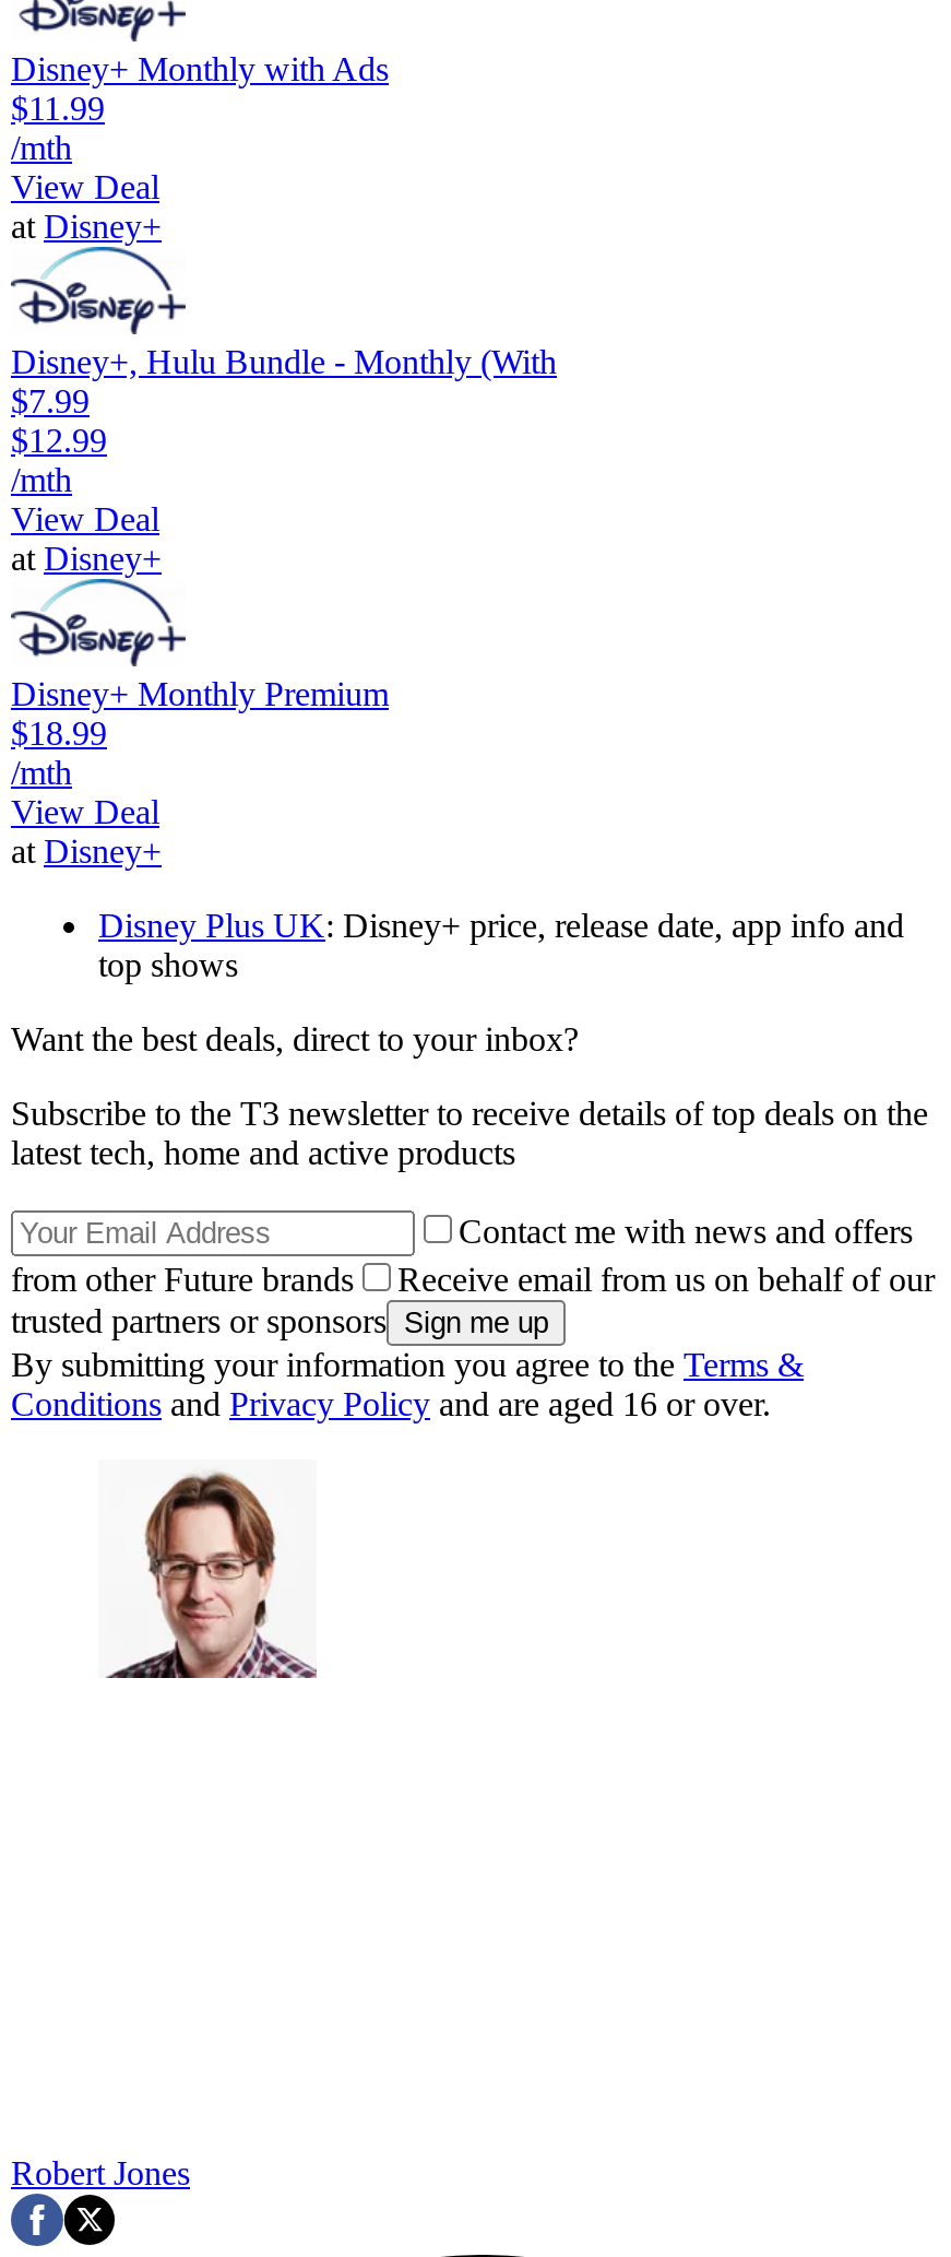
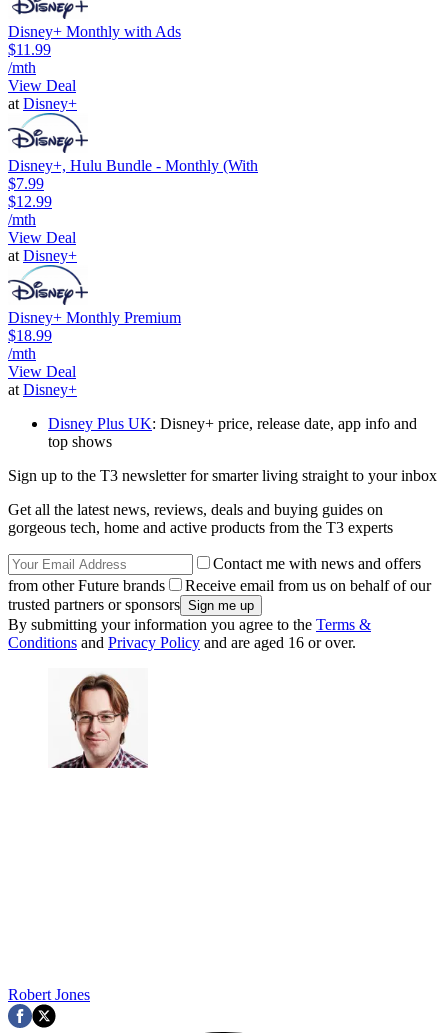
- Want the best deals, direct to your inbox?
+ Sign up to the T3 newsletter for smarter living straight to your inbox

- Subscribe to the T3 newsletter to receive details of top deals on the
- latest tech, home and active products
+ Get all the latest news, reviews, deals and buying guides on
+ gorgeous tech, home and active products from the T3 experts
